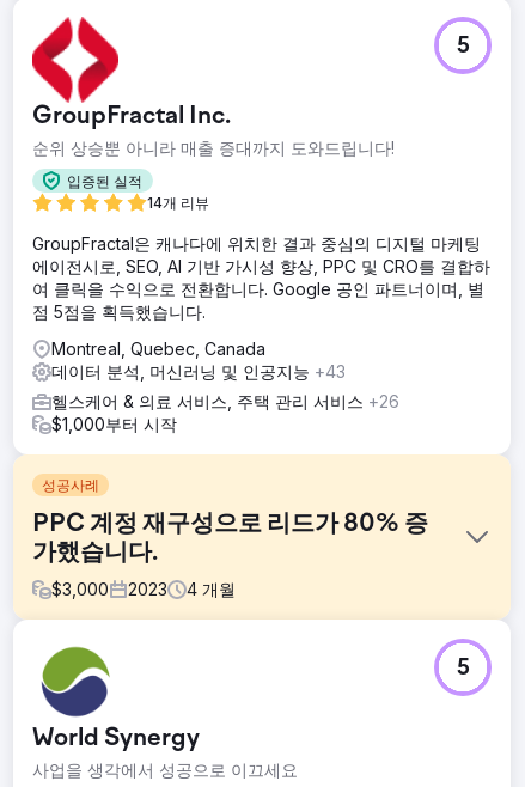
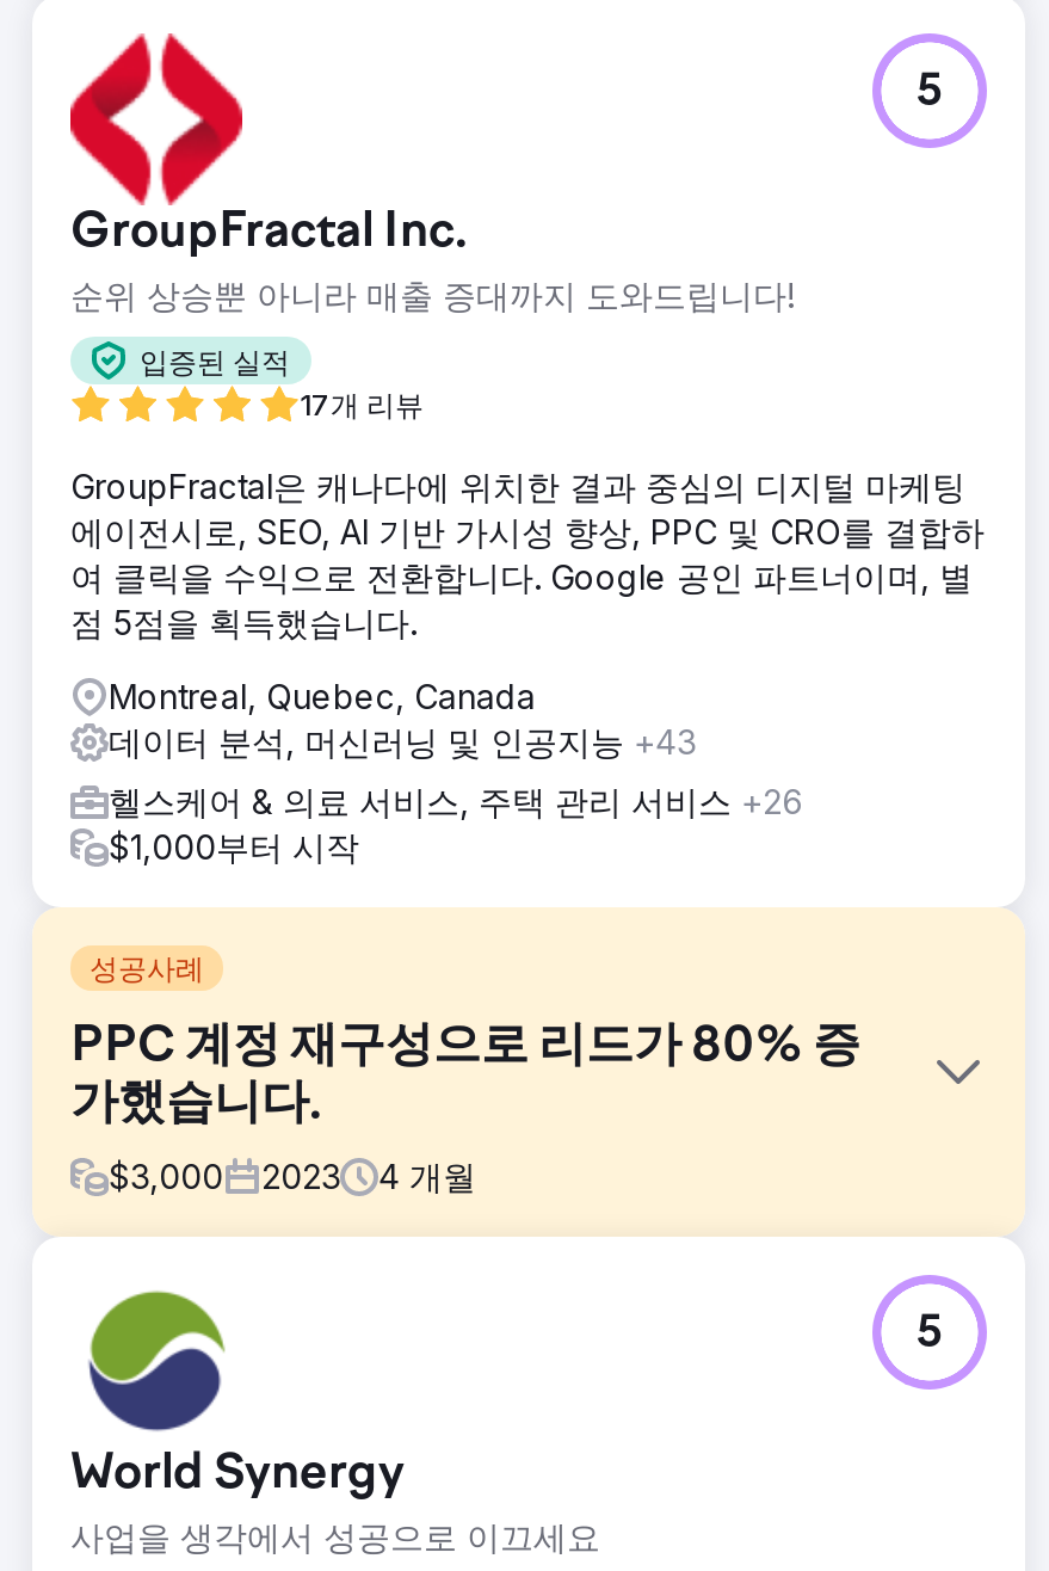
- 14개 리뷰
+ 17개 리뷰
